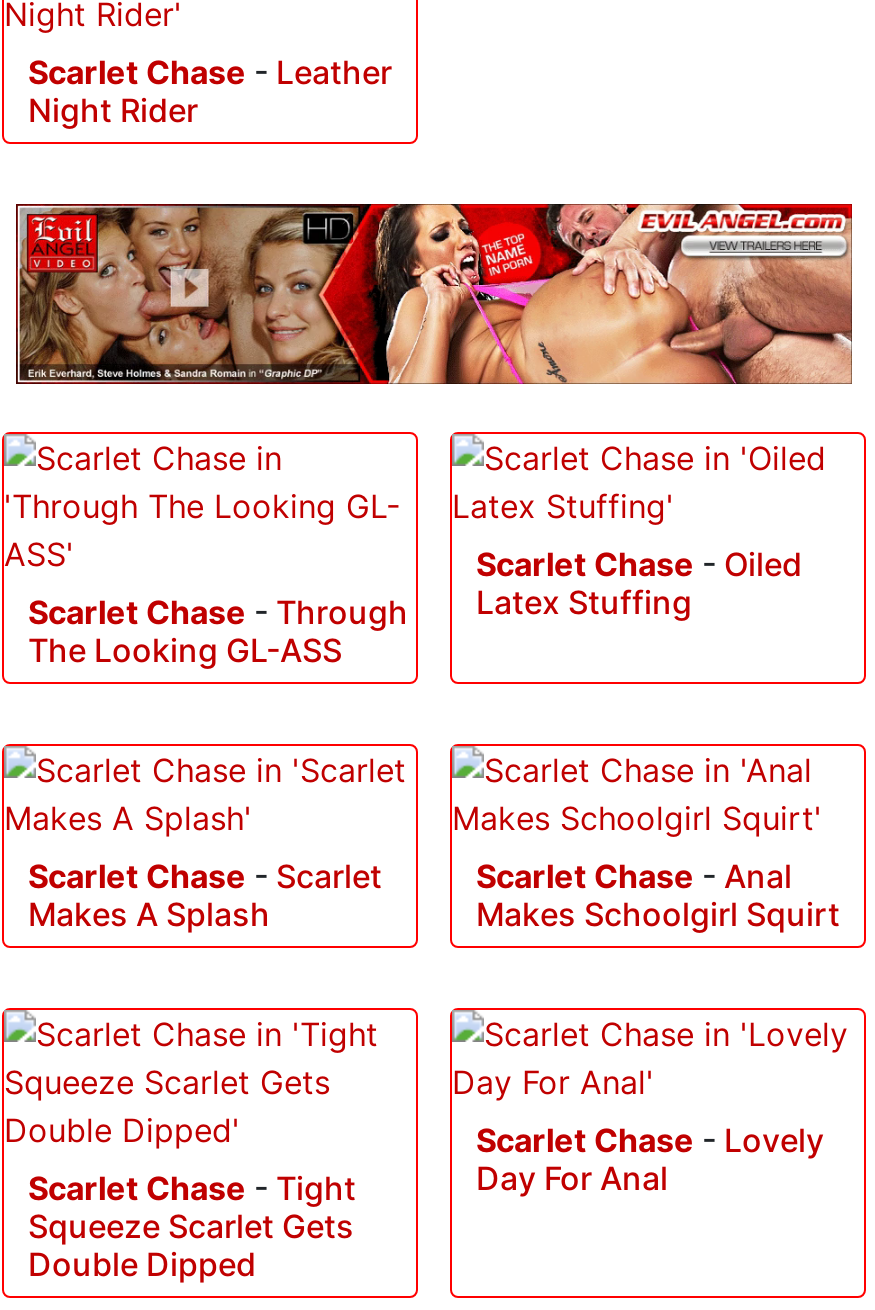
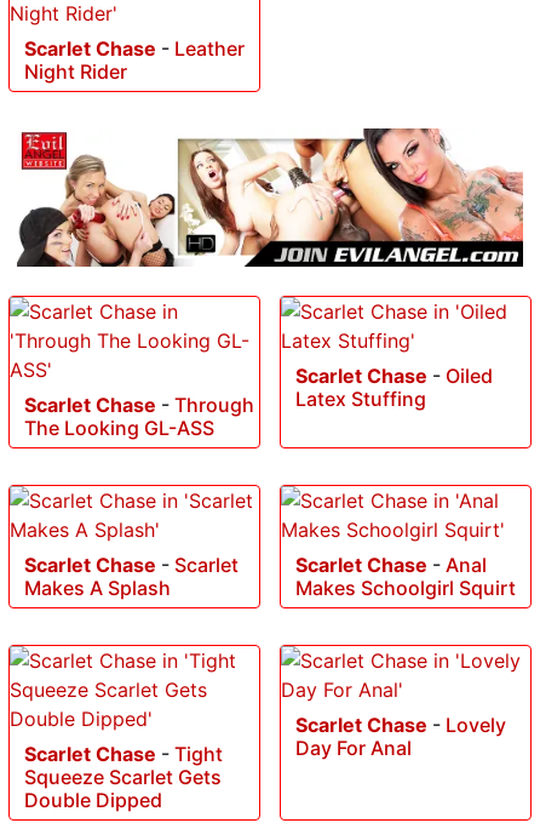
- [image]
+ [image]
